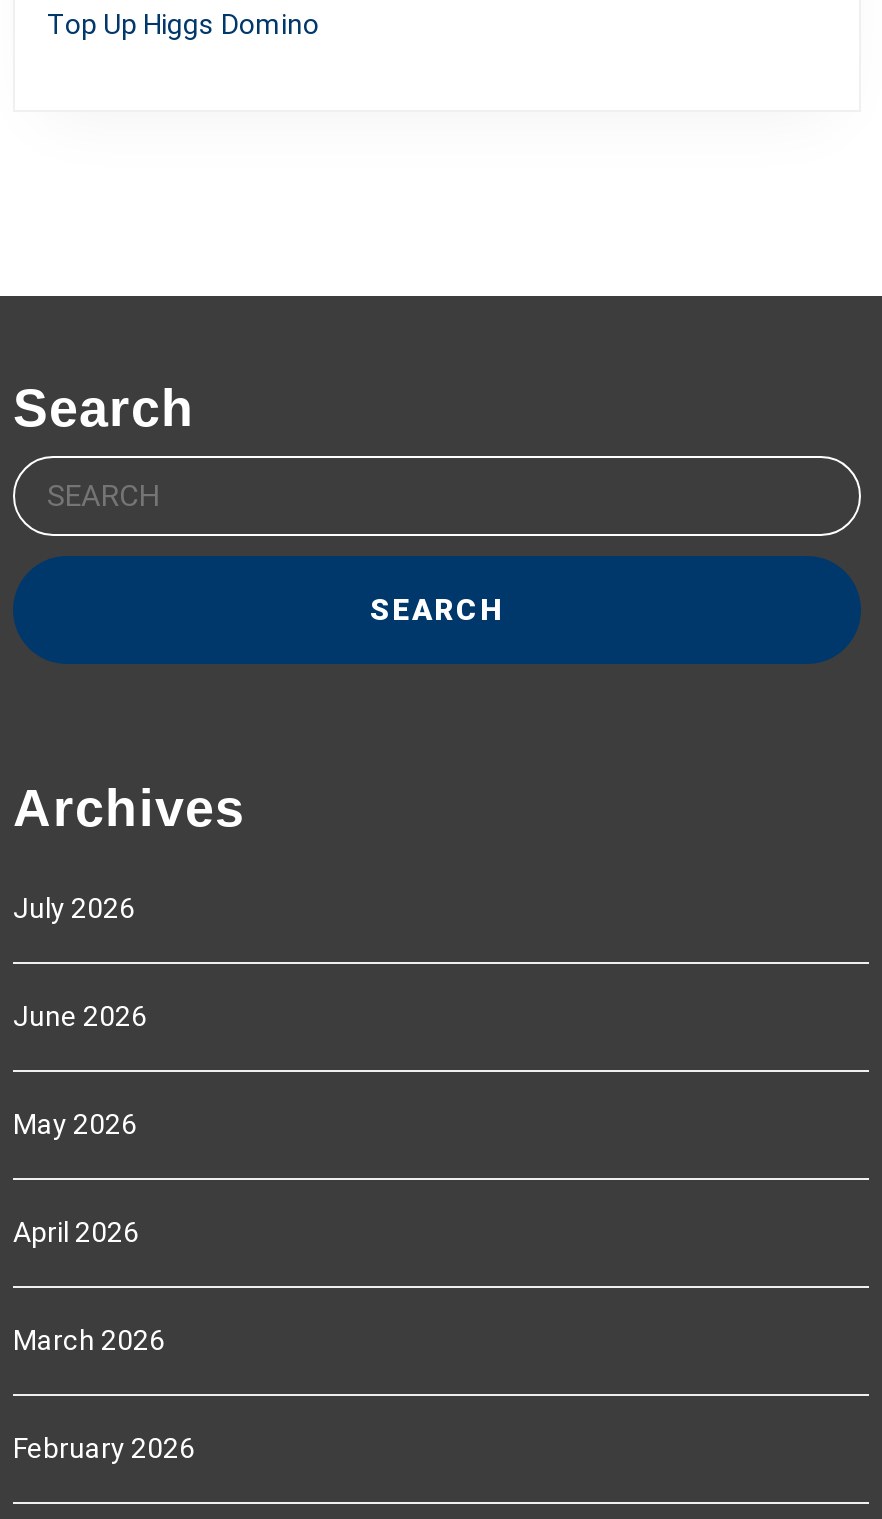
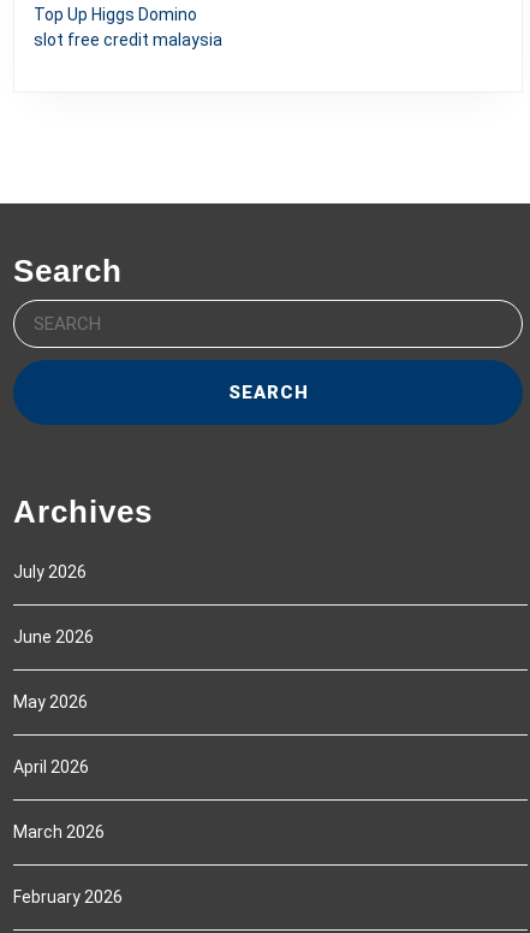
+ slot free credit malaysia
